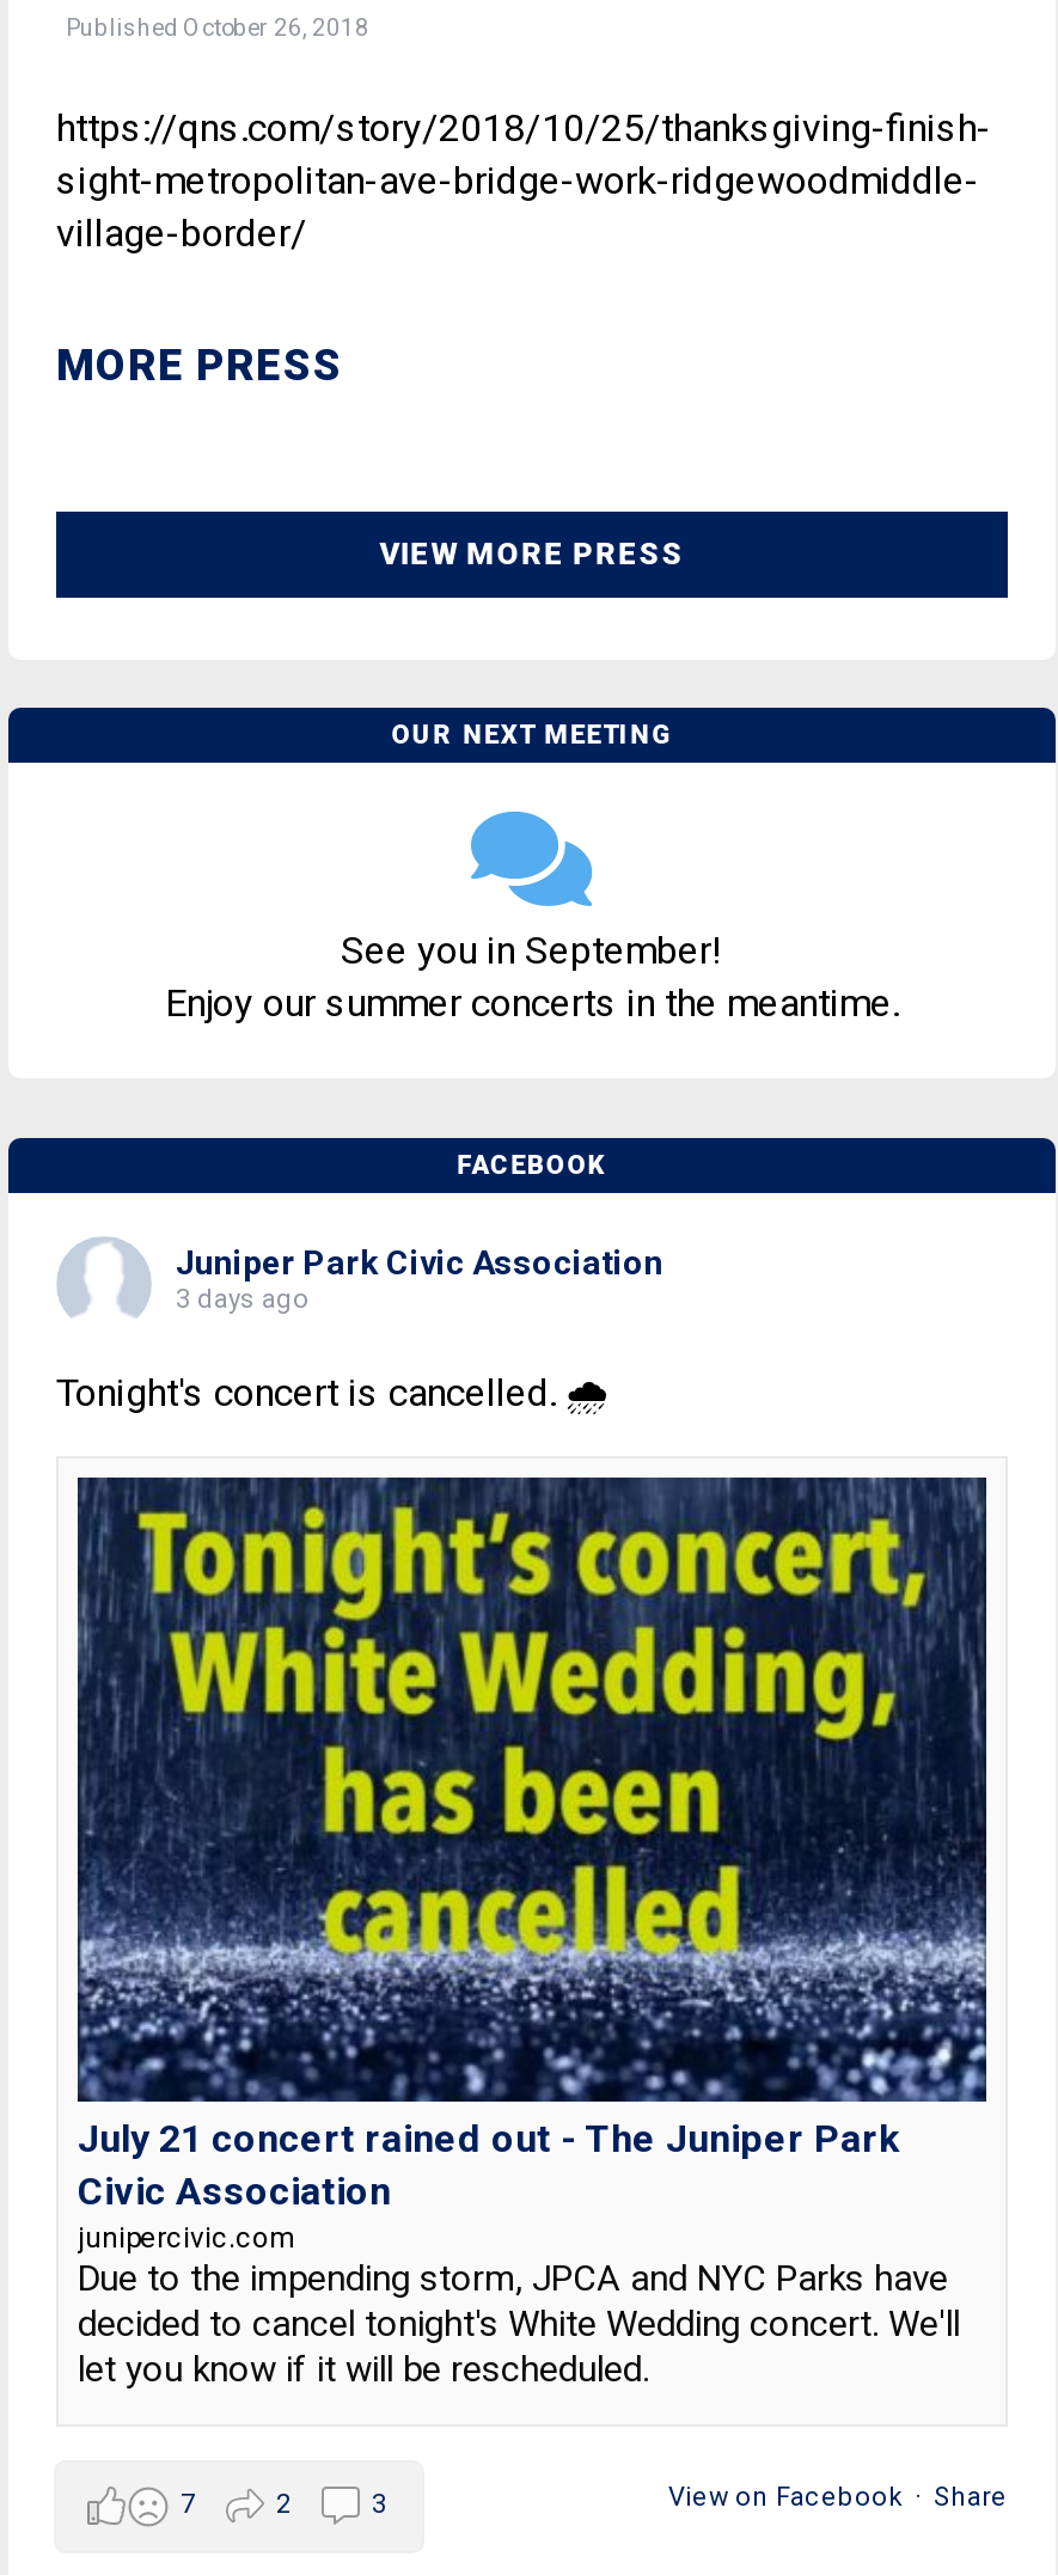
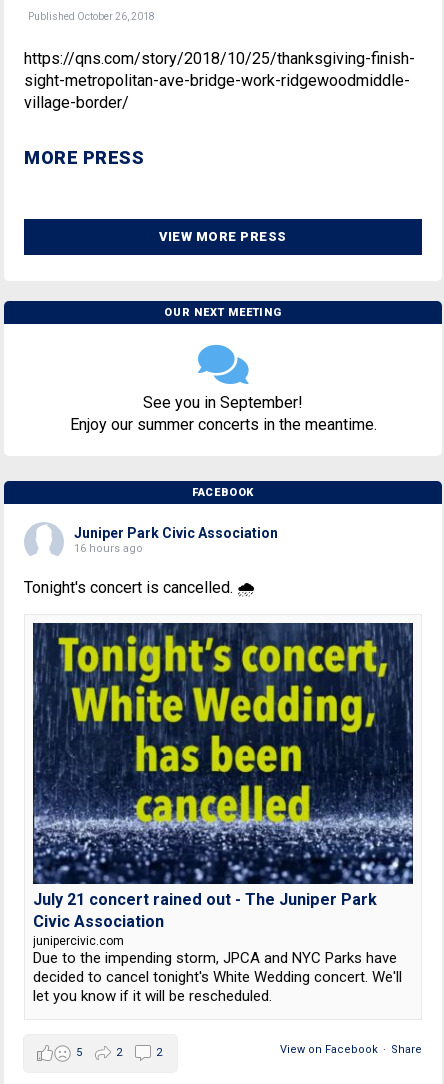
- 3 days ago
+ 16 hours ago

- 7
+ 5

- 3
+ 2
